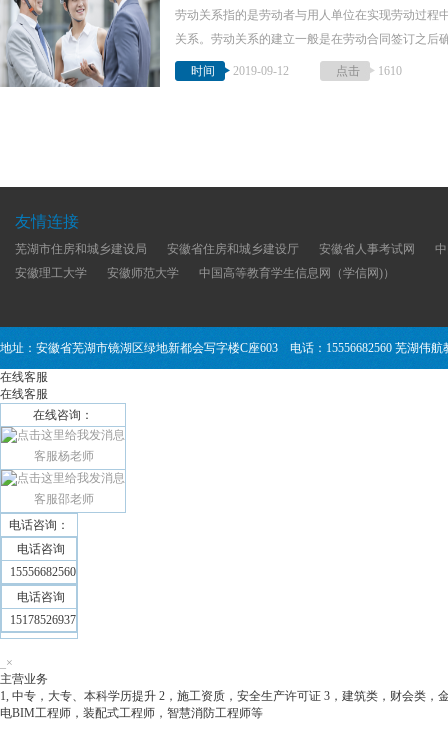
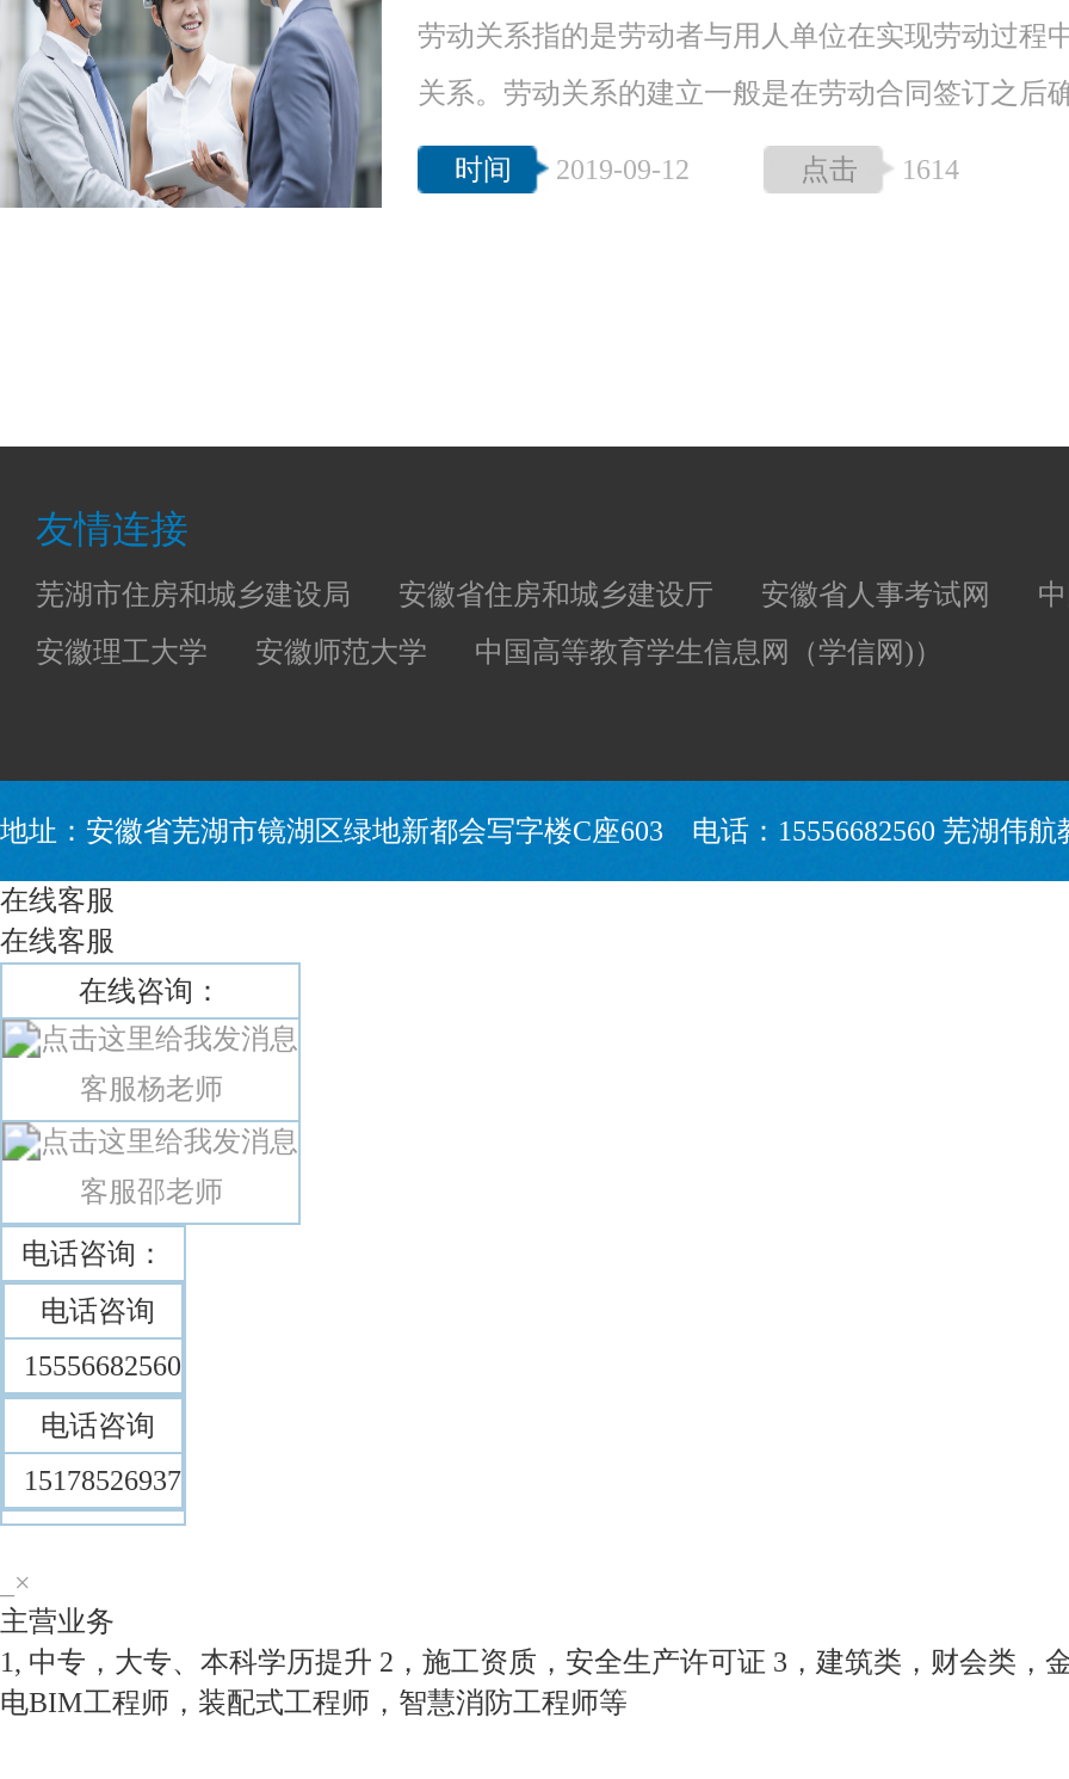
- 1610
+ 1614
